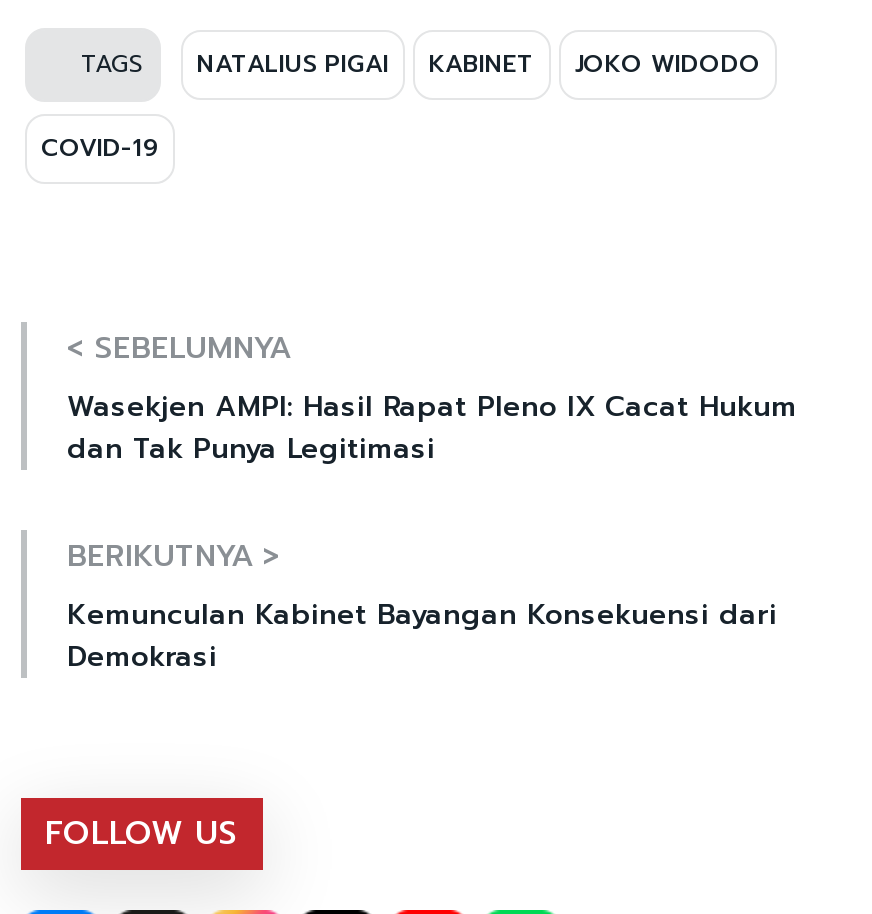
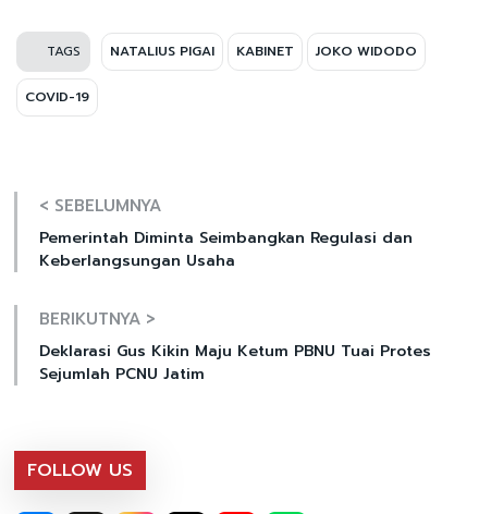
- Wasekjen AMPI: Hasil Rapat Pleno IX Cacat Hukum
- dan Tak Punya Legitimasi
+ Pemerintah Diminta Seimbangkan Regulasi dan
+ Keberlangsungan Usaha

- Kemunculan Kabinet Bayangan Konsekuensi dari
- Demokrasi
+ Deklarasi Gus Kikin Maju Ketum PBNU Tuai Protes
+ Sejumlah PCNU Jatim
